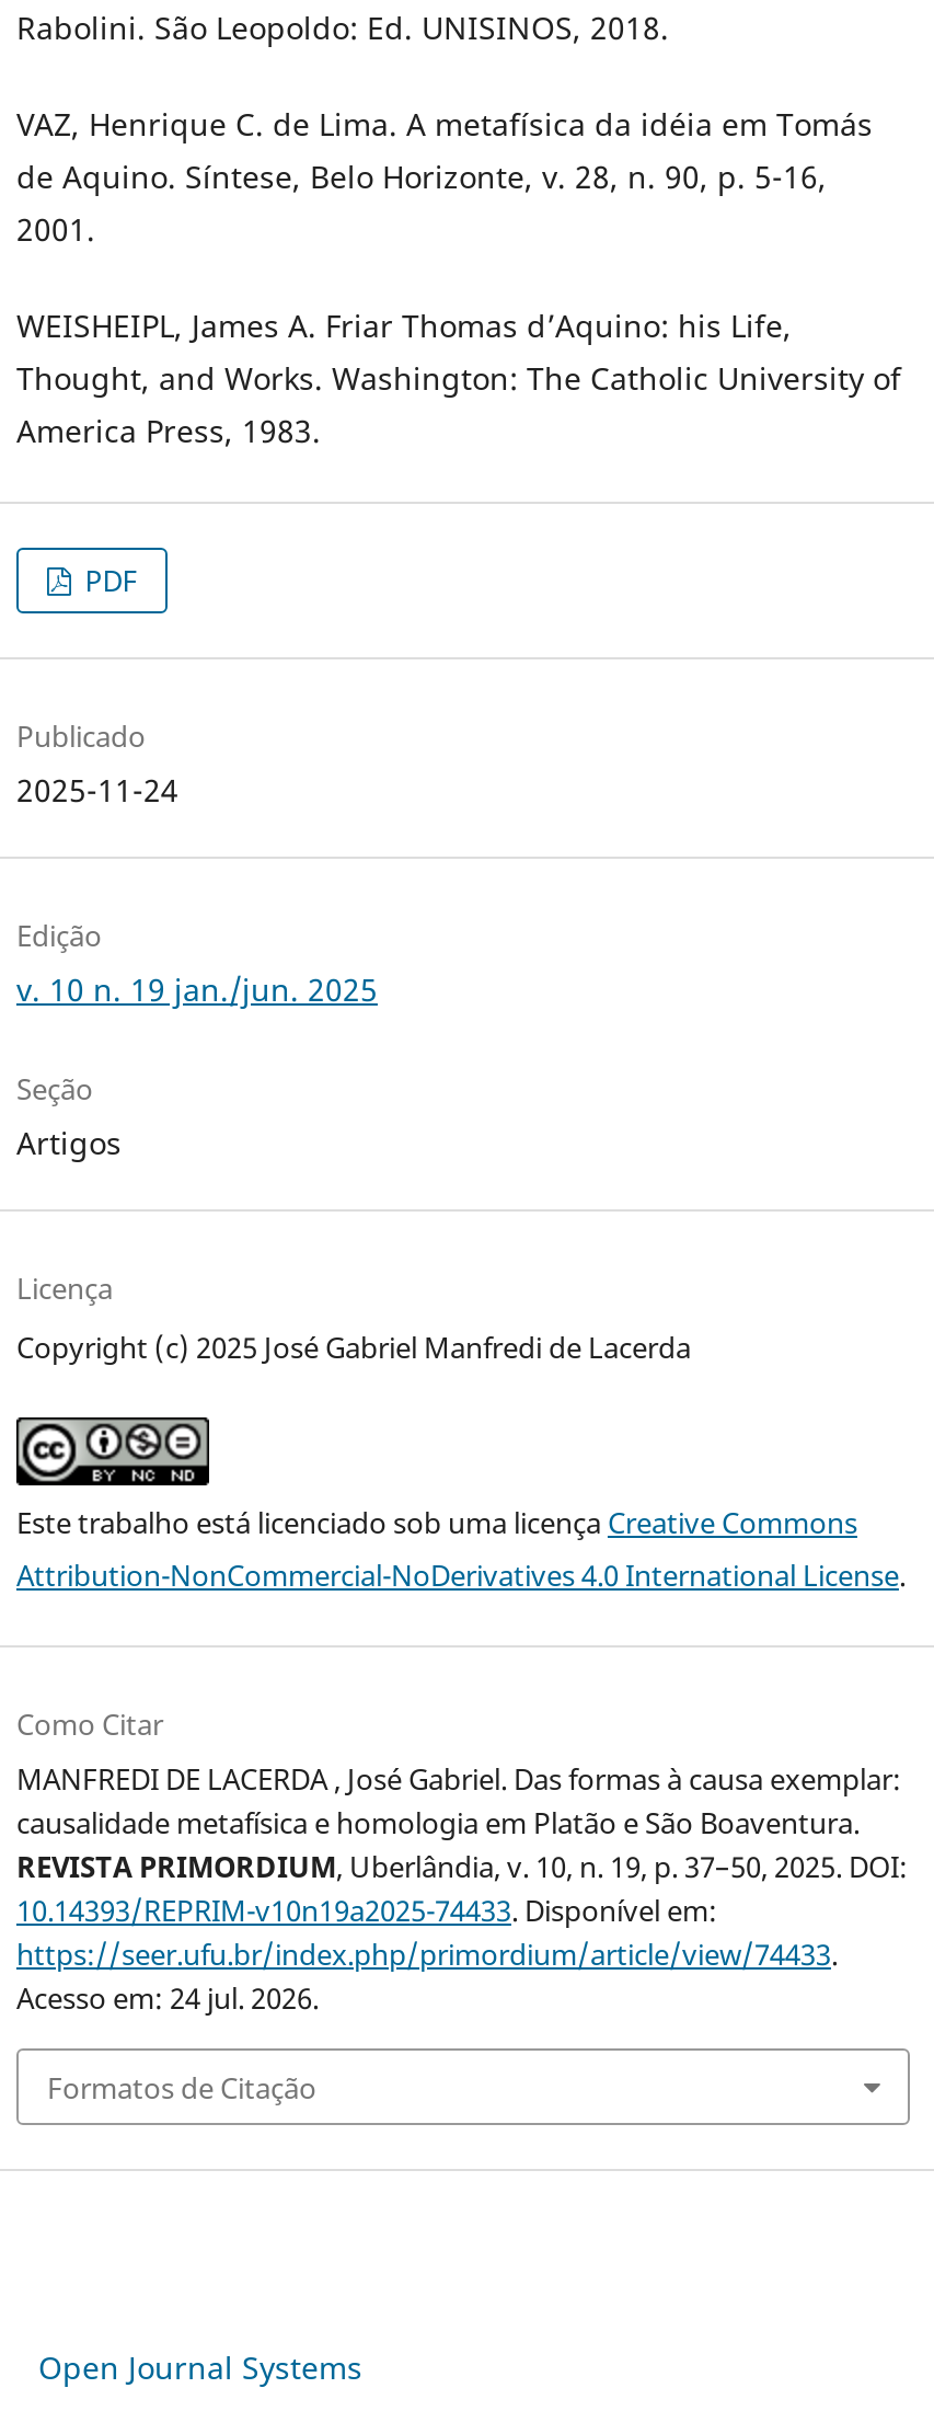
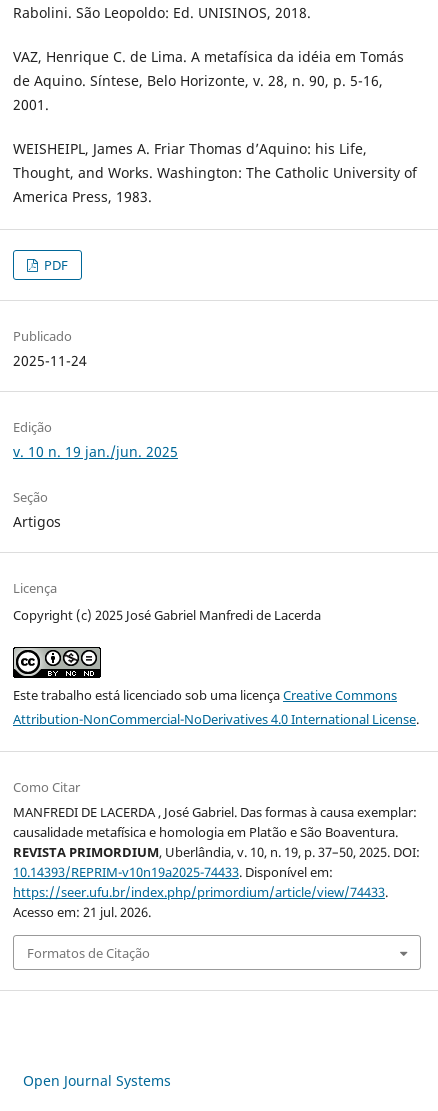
- Acesso em: 24 jul. 2026.
+ Acesso em: 21 jul. 2026.
